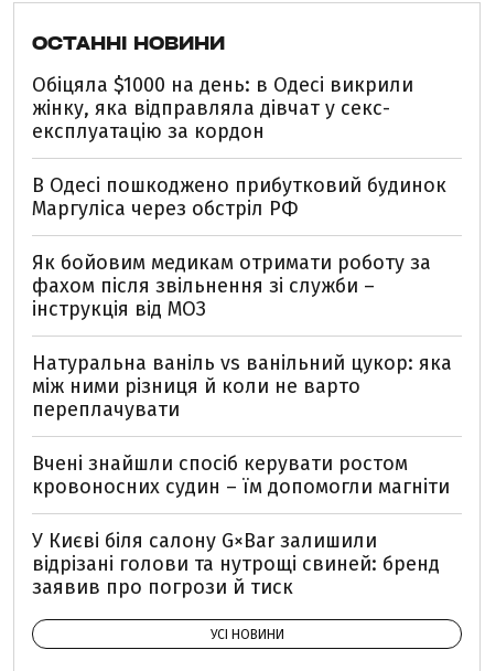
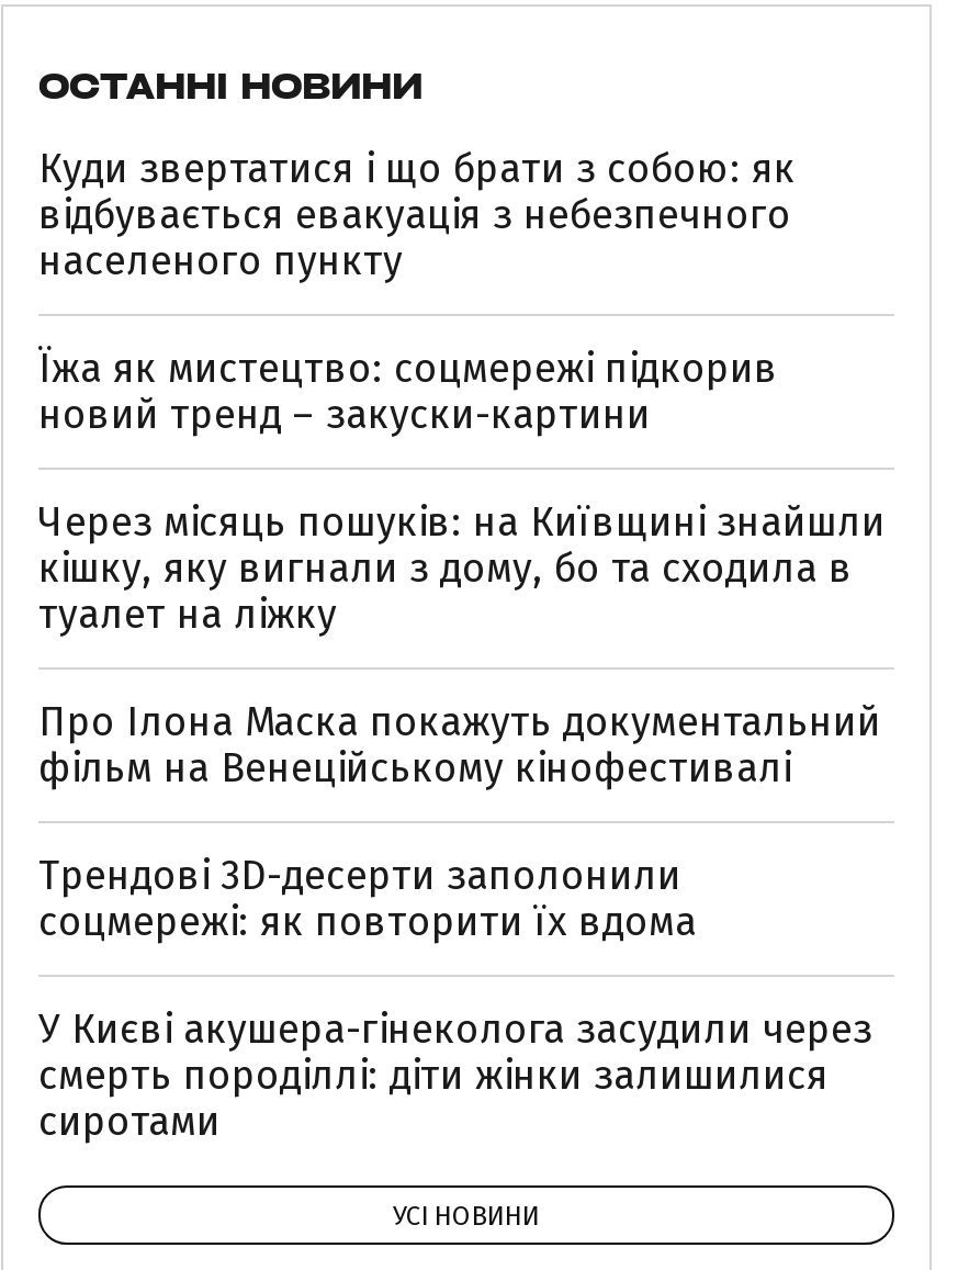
- Обіцяла $1000 на день: в Одесі викрили
- жінку, яка відправляла дівчат у секс-
- експлуатацію за кордон
+ Куди звертатися і що брати з собою: як
+ відбувається евакуація з небезпечного
+ населеного пункту

- В Одесі пошкоджено прибутковий будинок
- Маргуліса через обстріл РФ
+ Їжа як мистецтво: соцмережі підкорив
+ новий тренд – закуски-картини

- Як бойовим медикам отримати роботу за
- фахом після звільнення зі служби –
- інструкція від МОЗ
+ Через місяць пошуків: на Київщині знайшли
+ кішку, яку вигнали з дому, бо та сходила в
+ туалет на ліжку

- Натуральна ваніль vs ванільний цукор: яка
- між ними різниця й коли не варто
- переплачувати
+ Про Ілона Маска покажуть документальний
+ фільм на Венеційському кінофестивалі

- Вчені знайшли спосіб керувати ростом
- кровоносних судин – їм допомогли магніти
+ Трендові 3D-десерти заполонили
+ соцмережі: як повторити їх вдома

- У Києві біля салону G×Bar залишили
- відрізані голови та нутрощі свиней: бренд
- заявив про погрози й тиск
+ У Києві акушера-гінеколога засудили через
+ смерть породіллі: діти жінки залишилися
+ сиротами
